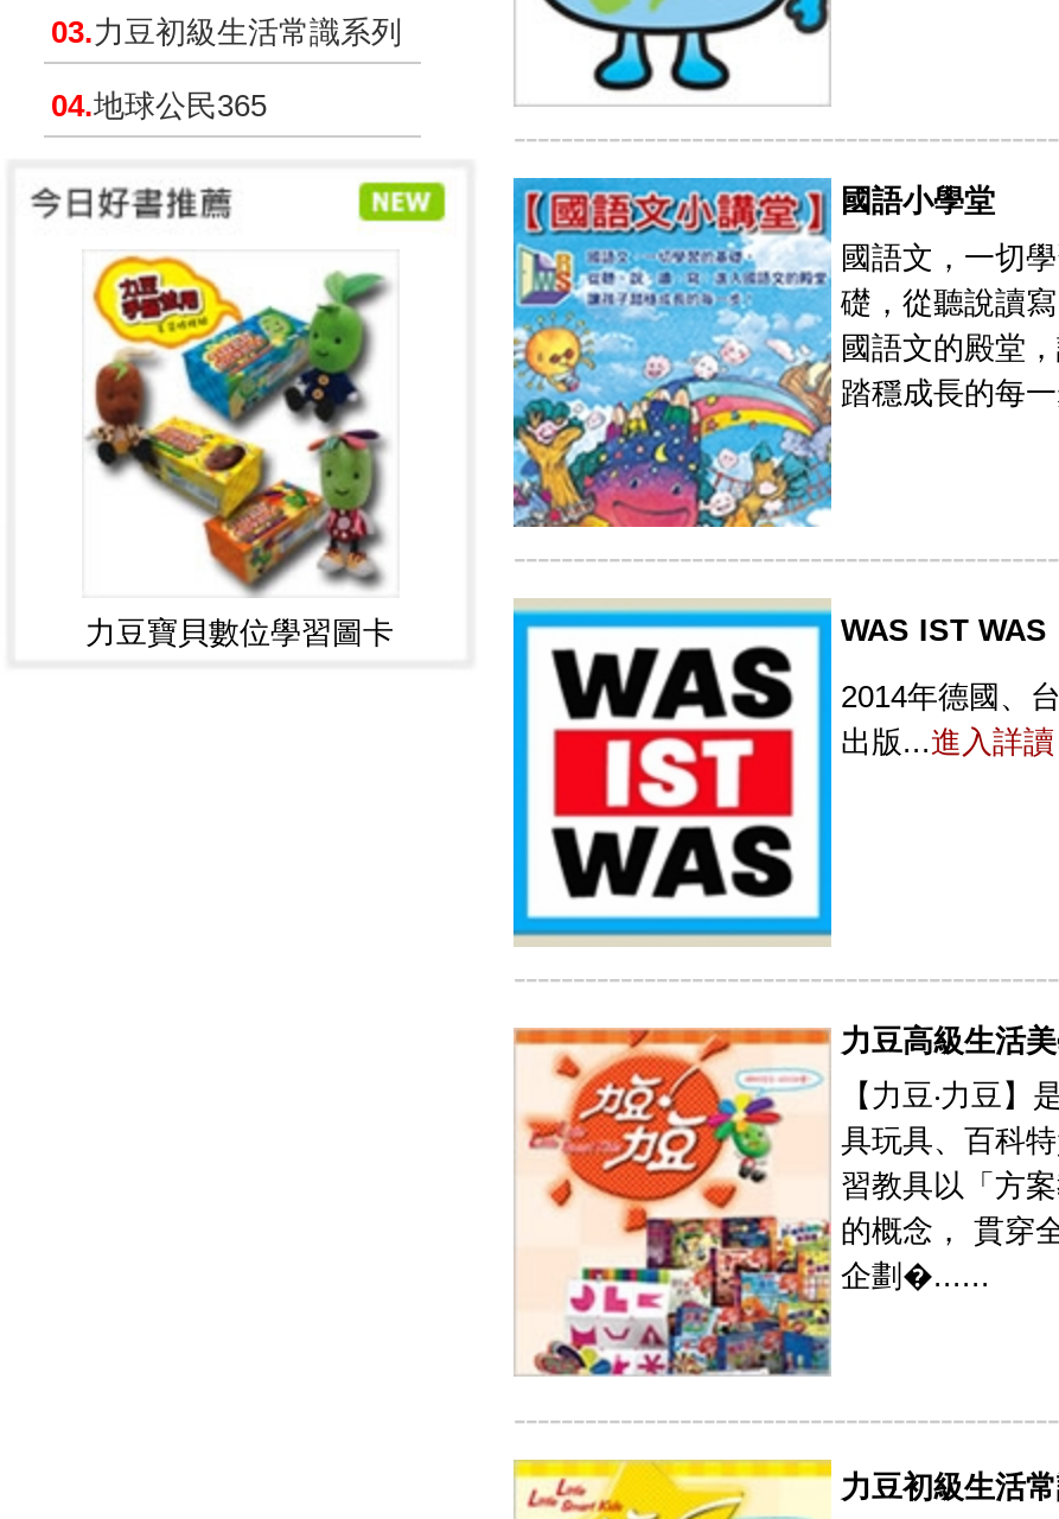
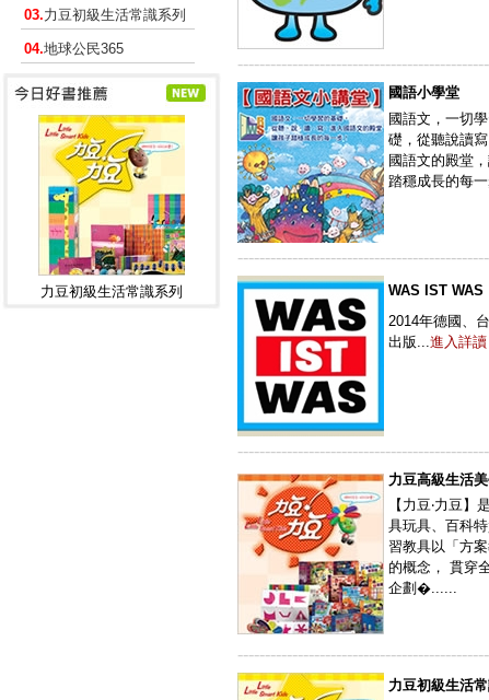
- [image]
- 力豆寶貝數位學習圖卡
+ [image]
+ 力豆初級生活常識系列
